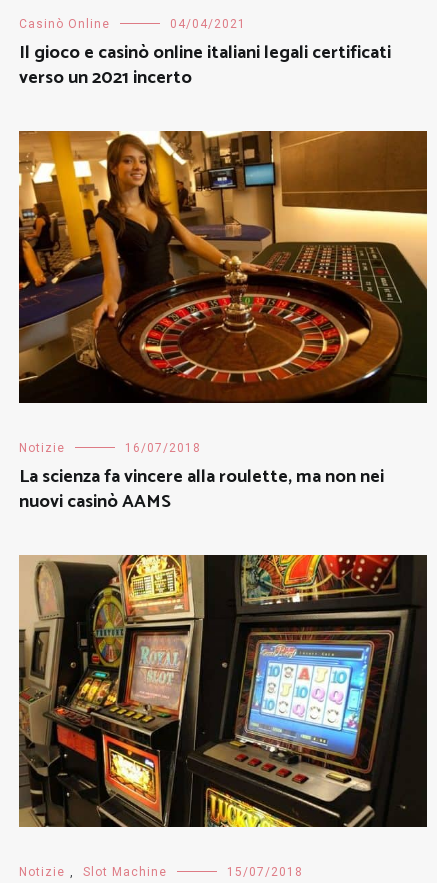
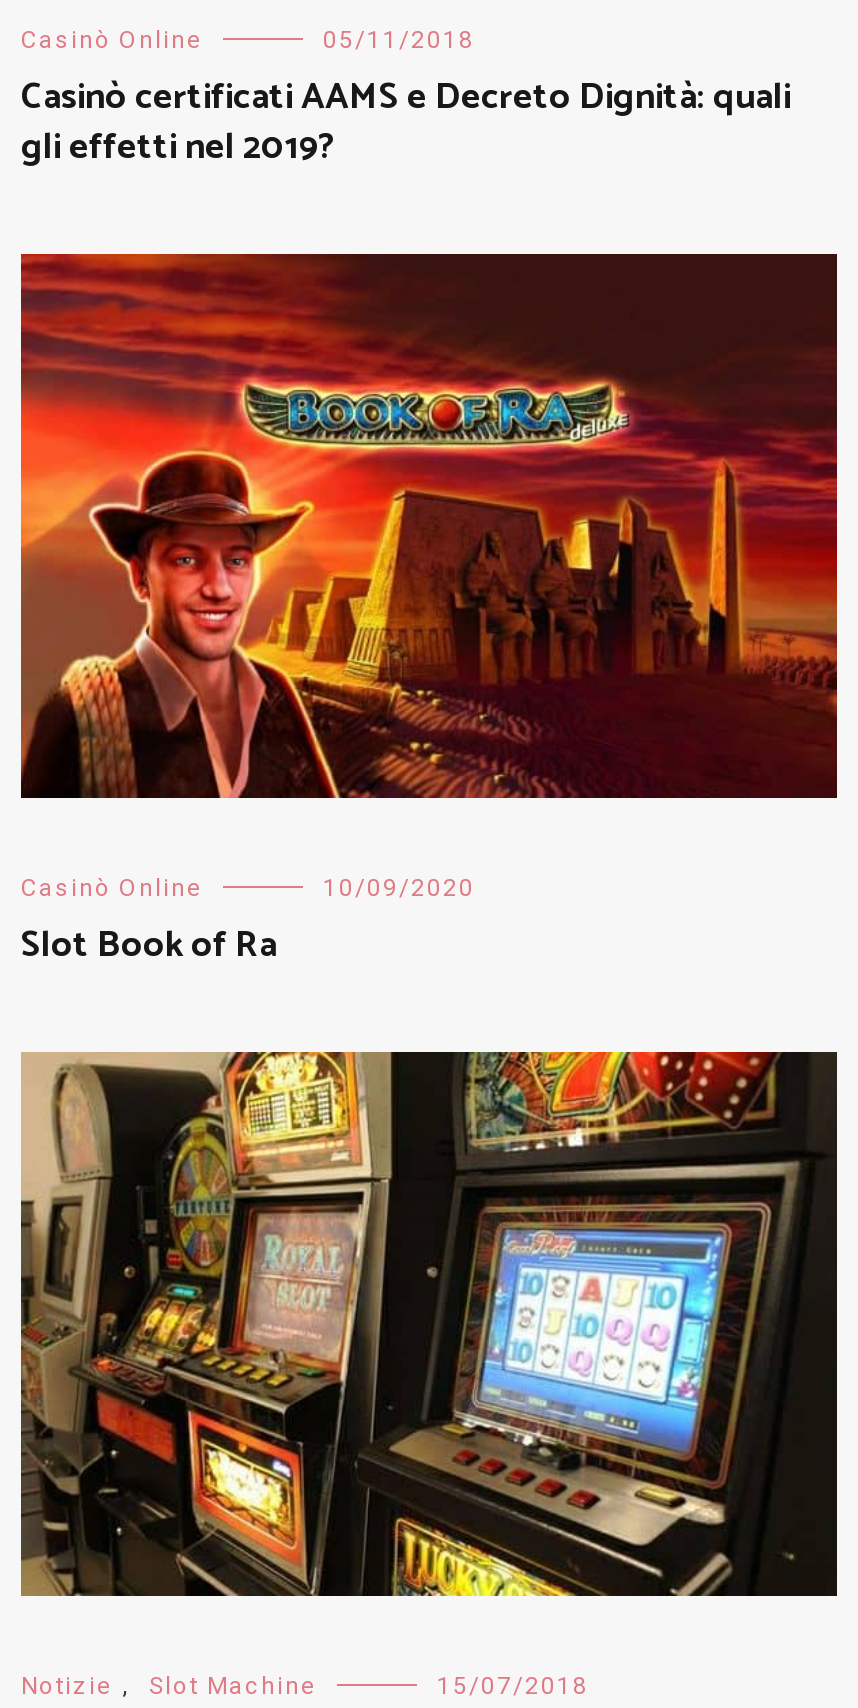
- 04/04/2021
- Il gioco e casinò online italiani legali certificati
- verso un 2021 incerto
+ 05/11/2018
+ Casinò certificati AAMS e Decreto Dignità: quali
+ gli effetti nel 2019?

- [image]
- Notizie
- 16/07/2018
- La scienza fa vincere alla roulette, ma non nei
- nuovi casinò AAMS
+ [image]
+ Casinò Online
+ 10/09/2020
+ Slot Book of Ra
